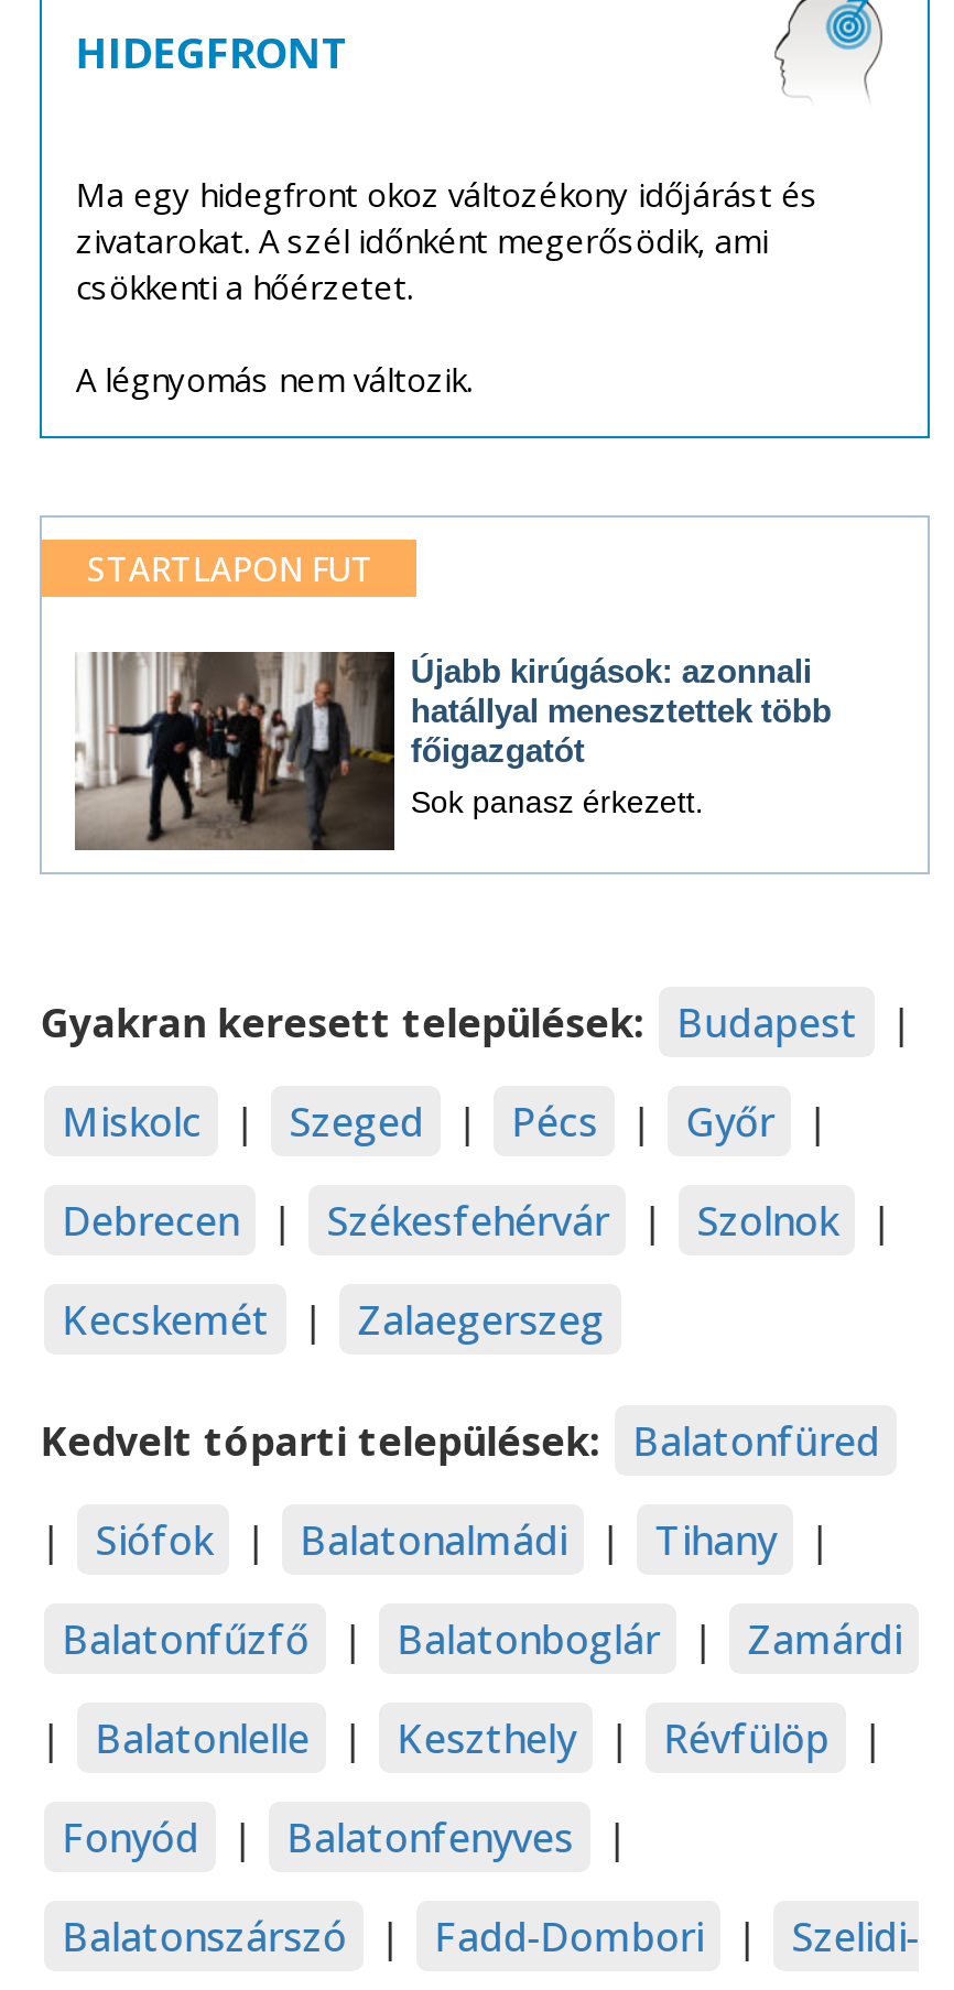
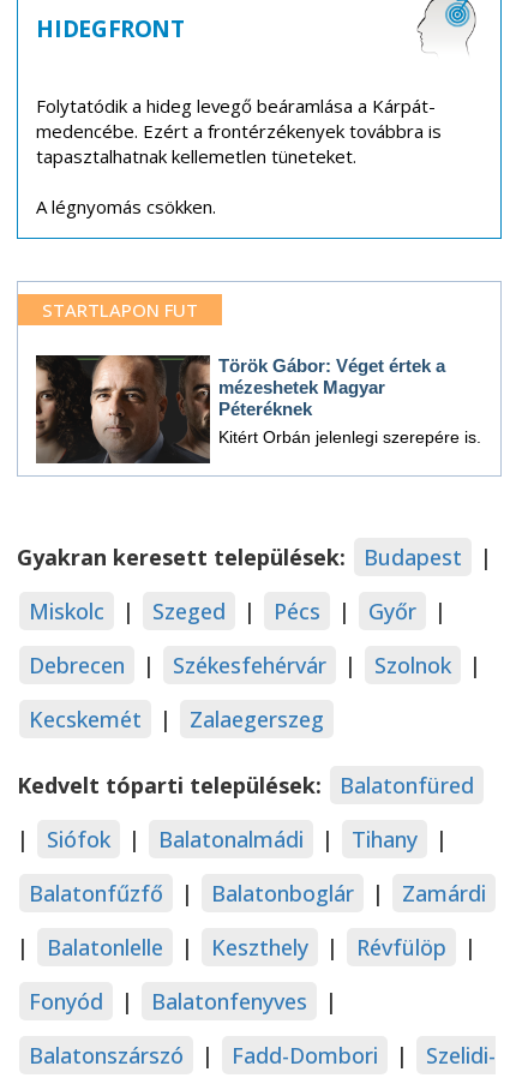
- Ma egy hidegfront okoz változékony időjárást és
- zivatarokat. A szél időnként megerősödik, ami
- csökkenti a hőérzetet.
+ Folytatódik a hideg levegő beáramlása a Kárpát-
+ medencébe. Ezért a frontérzékenyek továbbra is
+ tapasztalhatnak kellemetlen tüneteket.

- A légnyomás nem változik.
+ A légnyomás csökken.

- [image]
- Újabb kirúgások: azonnali
- hatállyal menesztettek több
- főigazgatót
- Sok panasz érkezett.
+ [image]
+ Török Gábor: Véget értek a
+ mézeshetek Magyar
+ Péteréknek
+ Kitért Orbán jelenlegi szerepére is.
